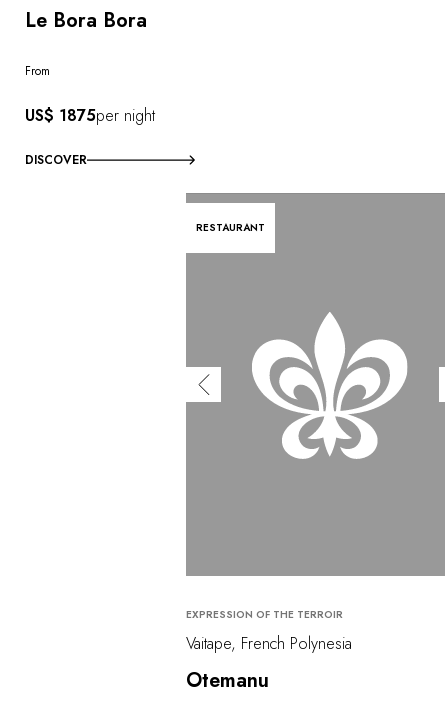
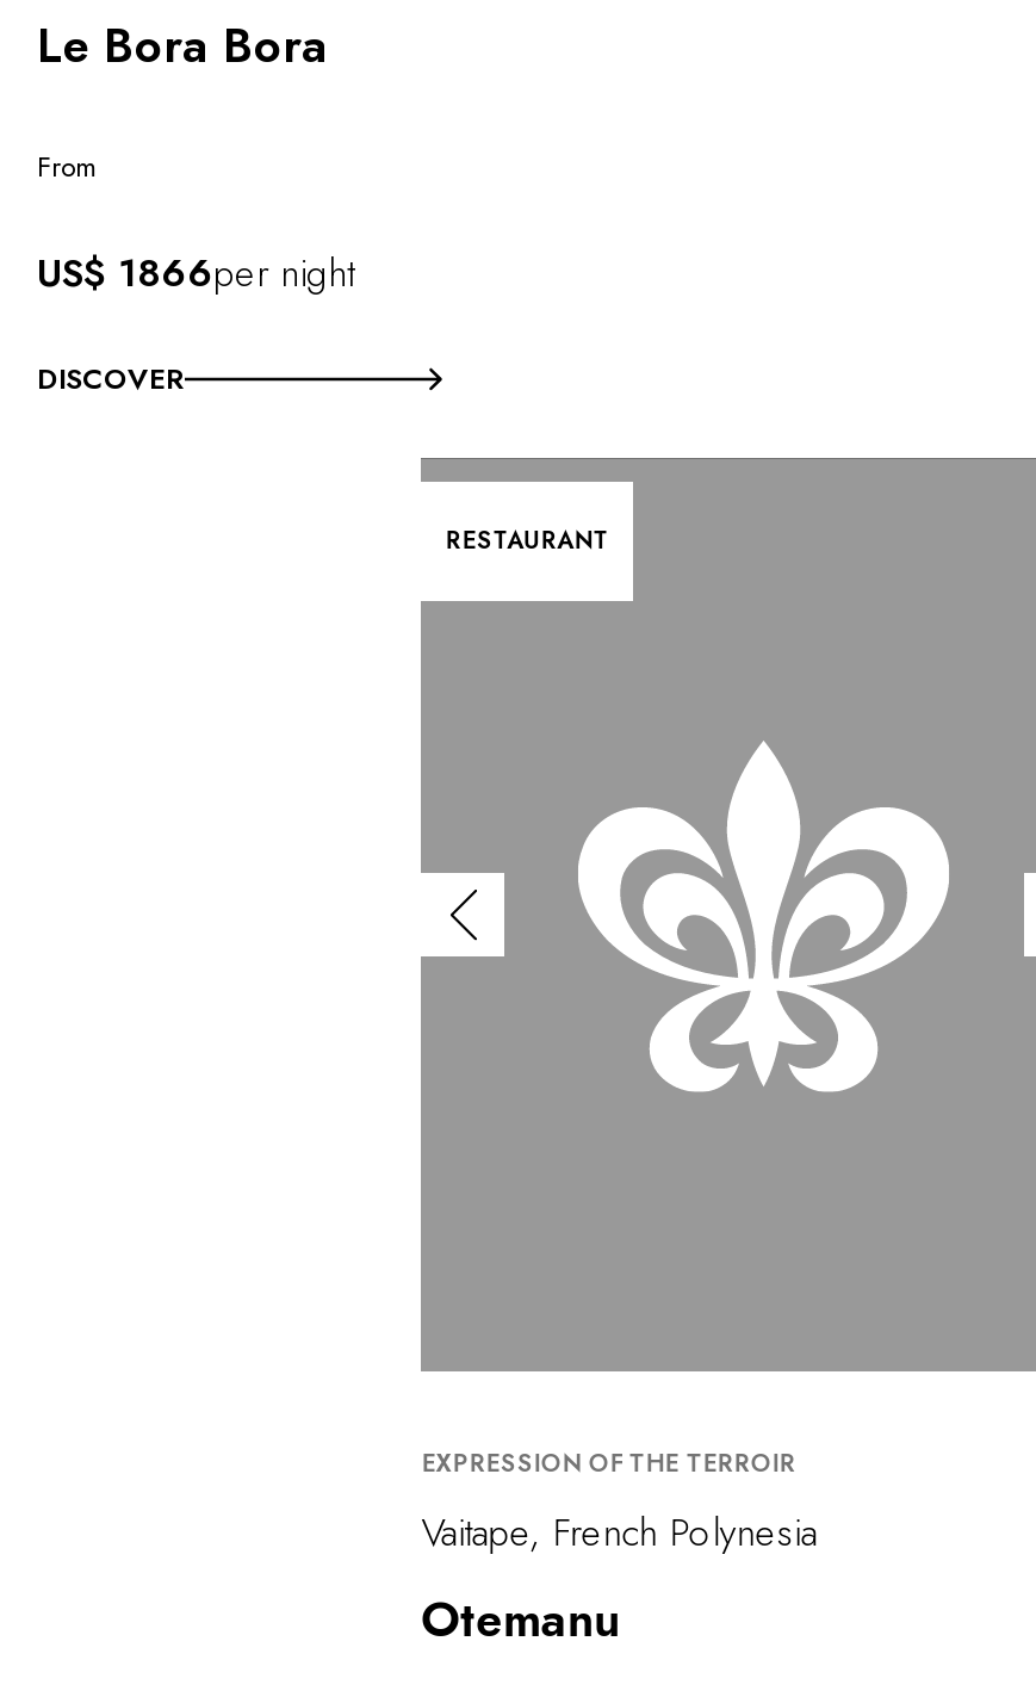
- US$ 1875per night
+ US$ 1866per night
